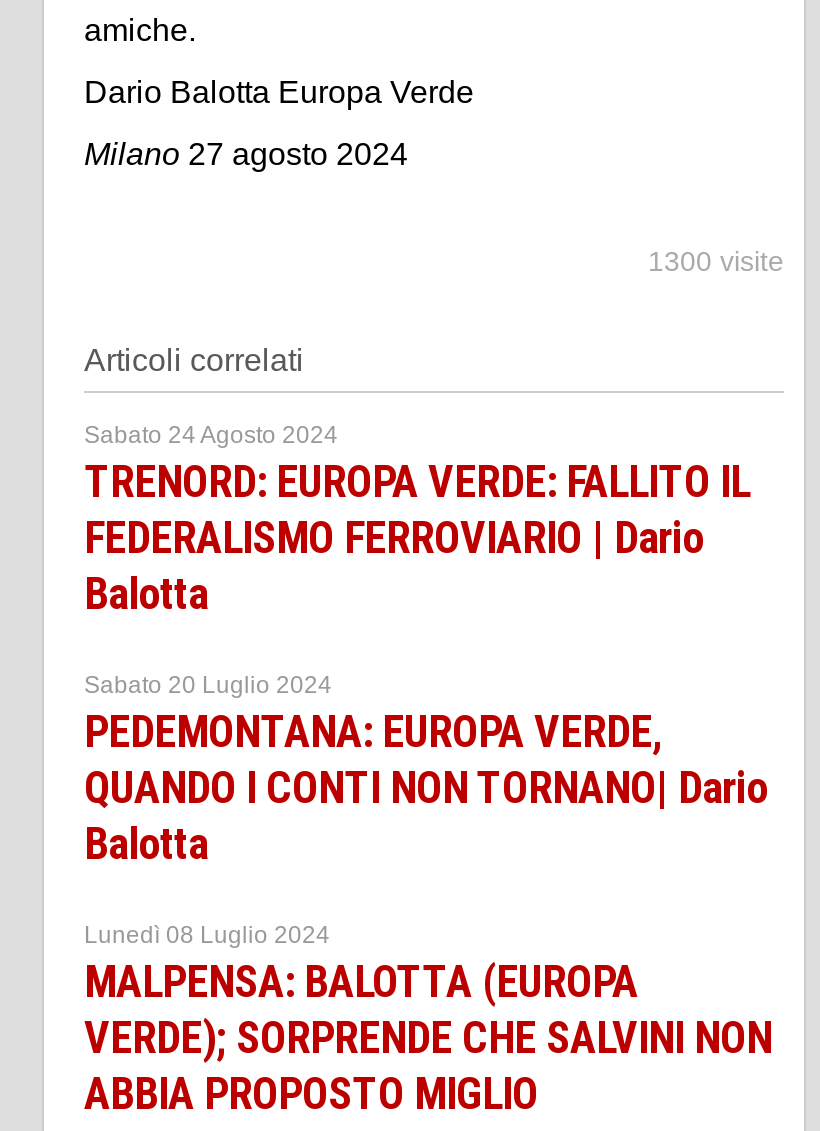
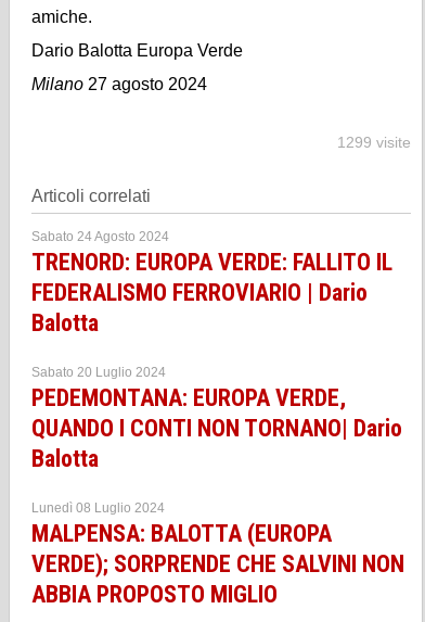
- 1300 visite
+ 1299 visite
